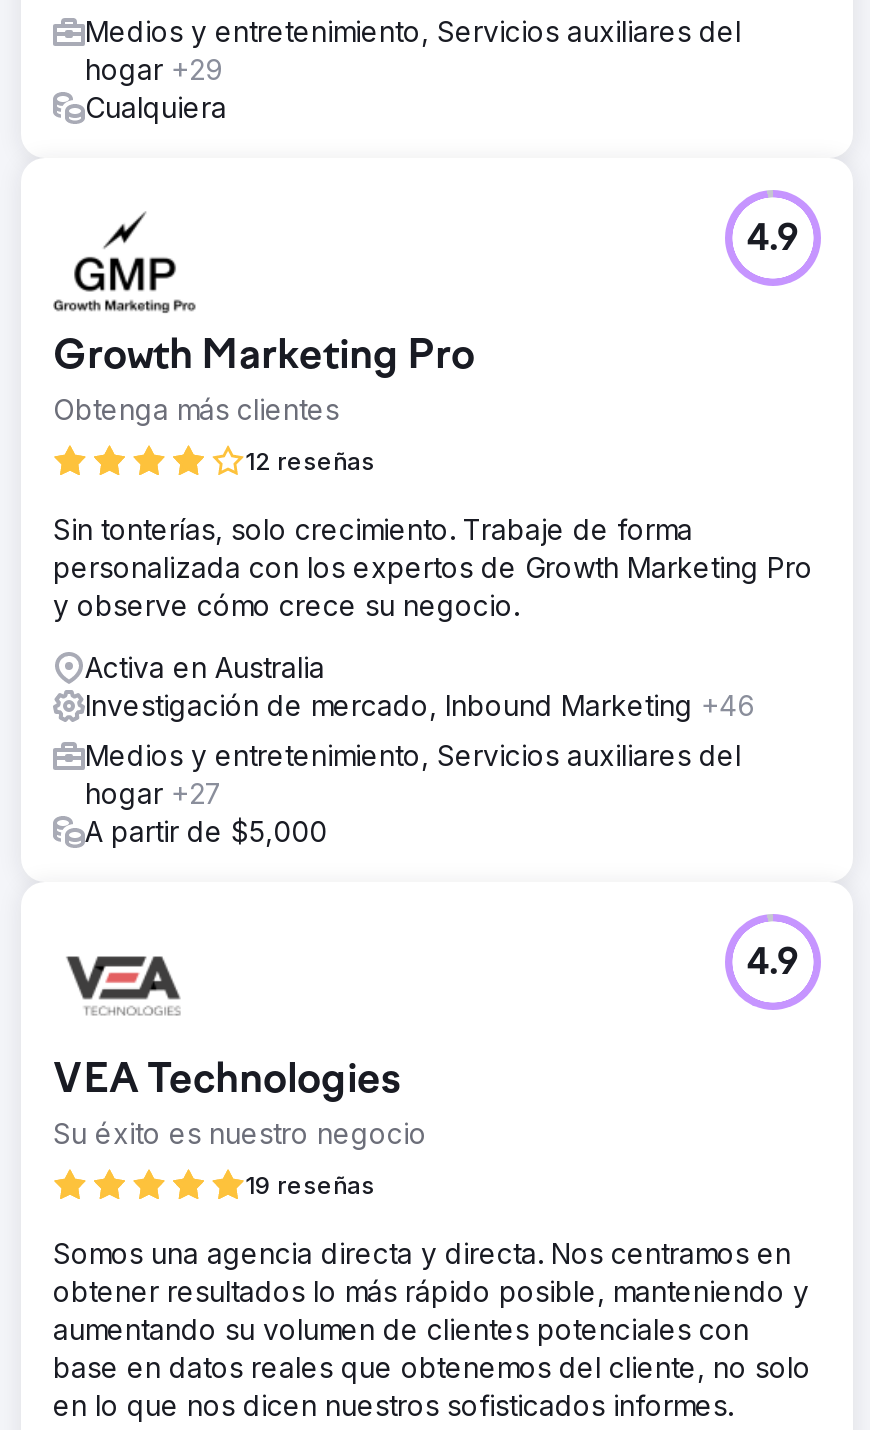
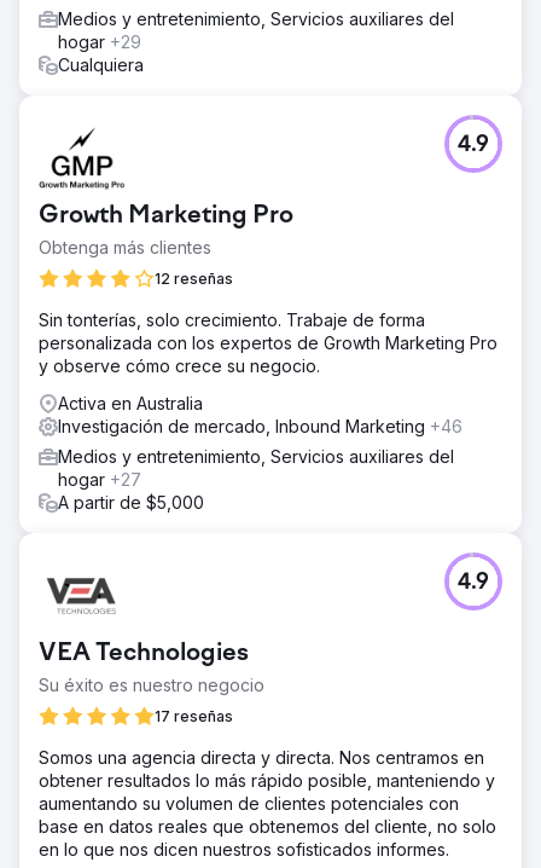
- 19 reseñas
+ 17 reseñas
